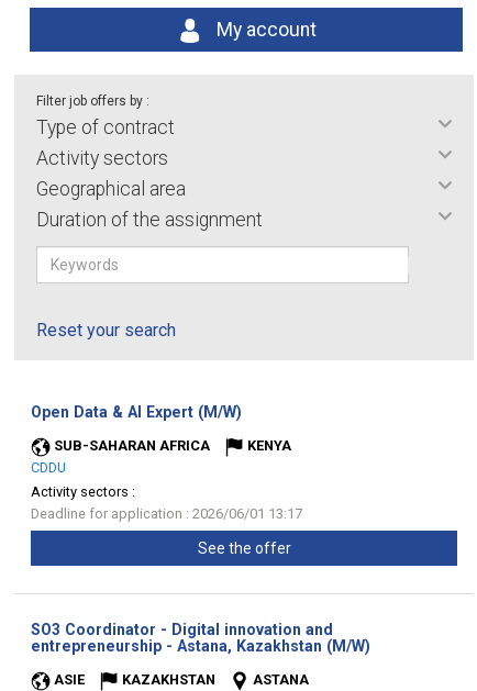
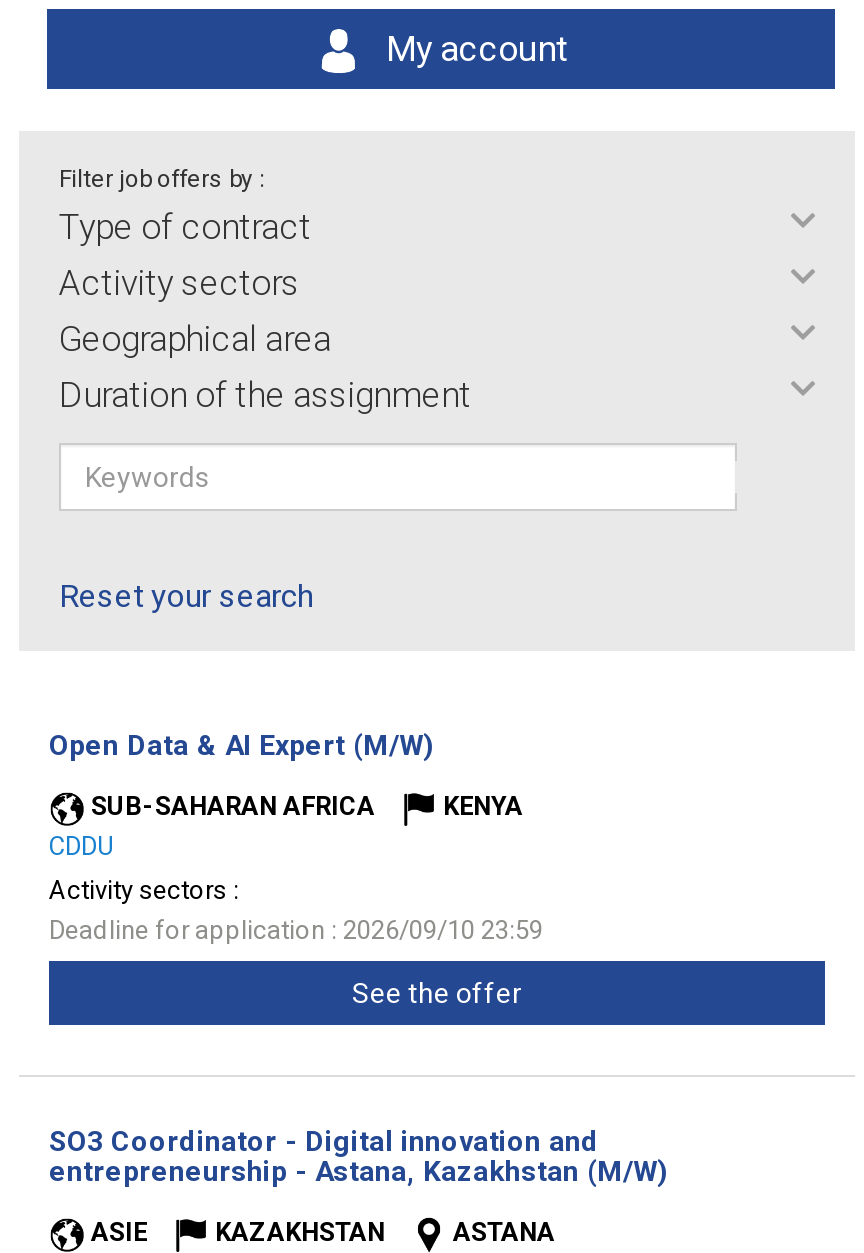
- Deadline for application : 2026/06/01 13:17
+ Deadline for application : 2026/09/10 23:59
